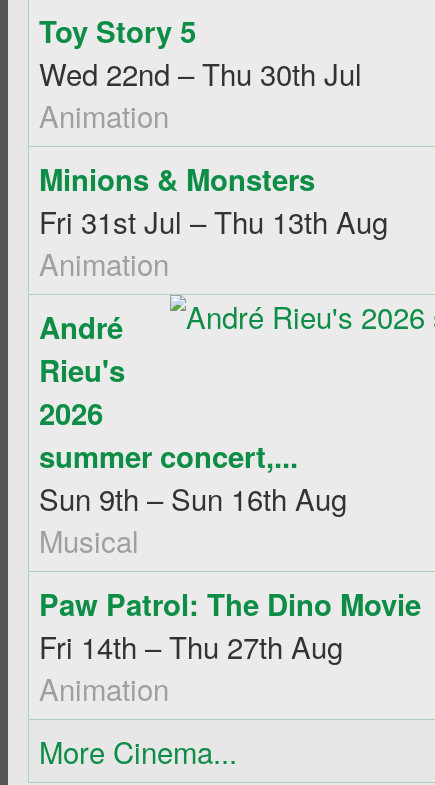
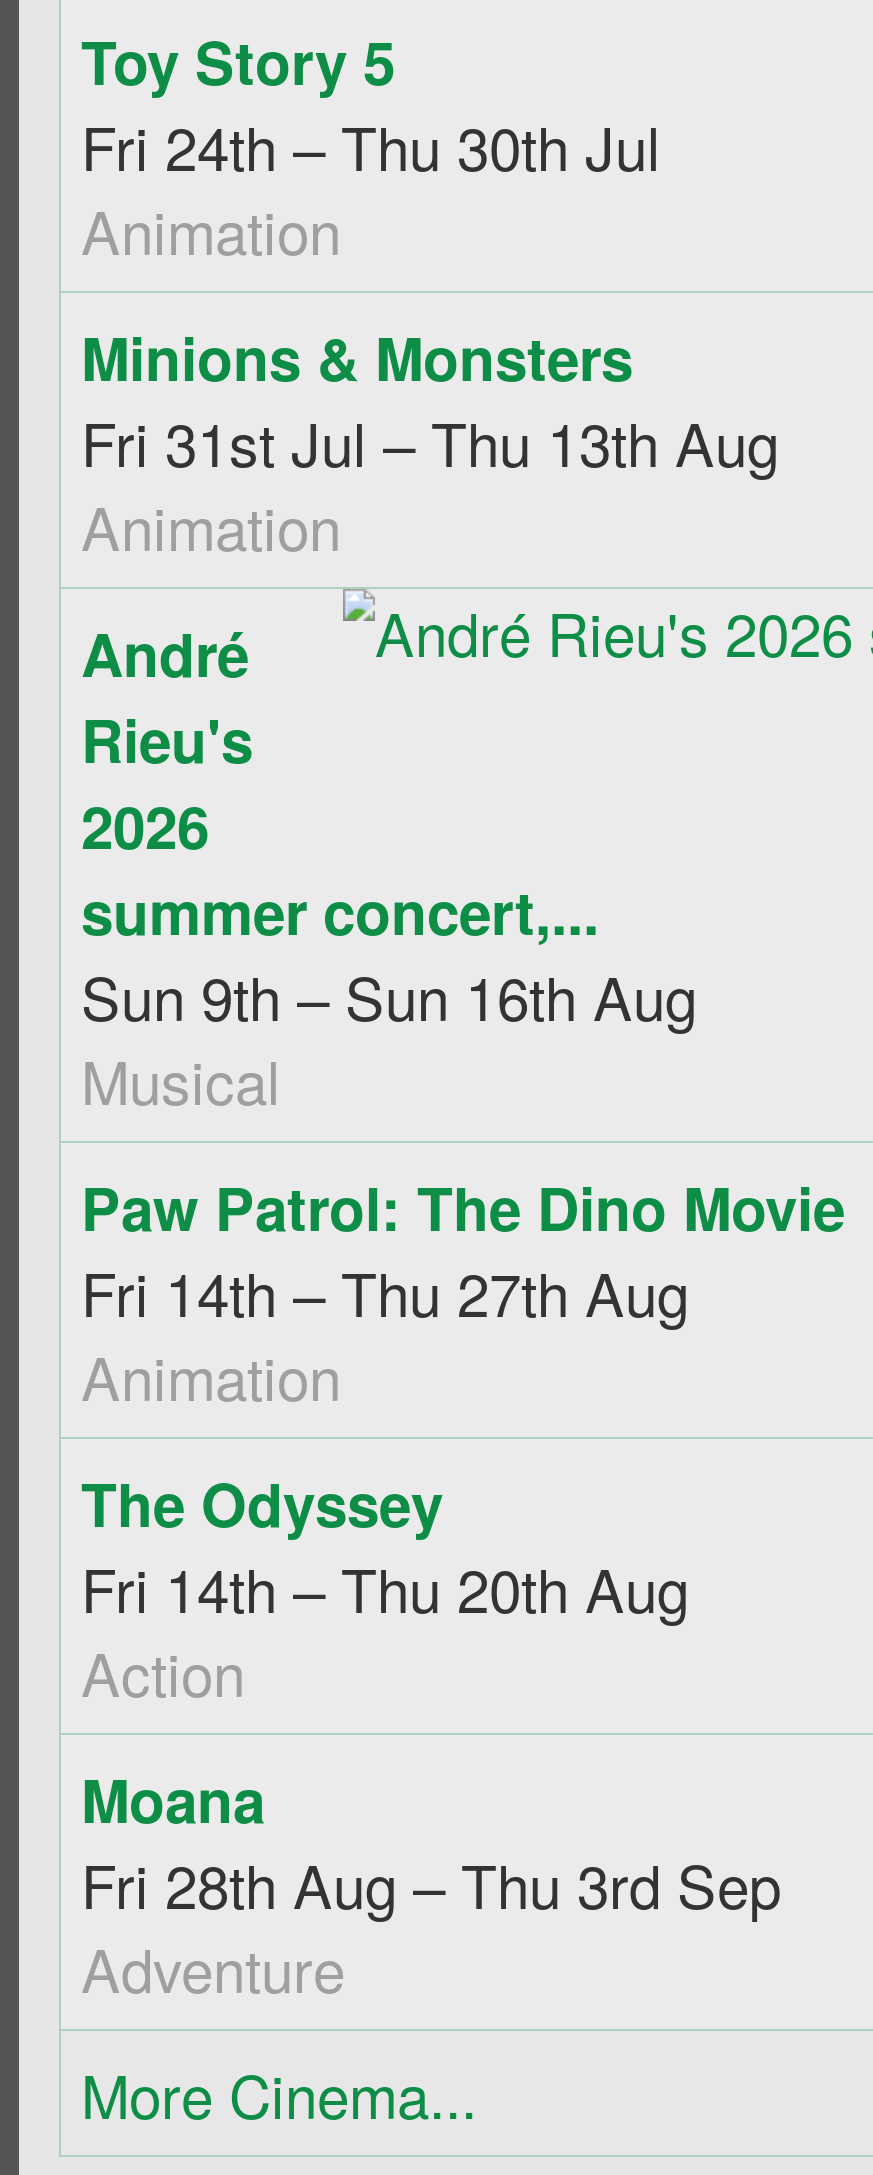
- Wed 22nd – Thu 30th Jul
+ Fri 24th – Thu 30th Jul

+ The Odyssey
+ Fri 14th – Thu 20th Aug
+ Action
+ Moana
+ Fri 28th Aug – Thu 3rd Sep
+ Adventure
